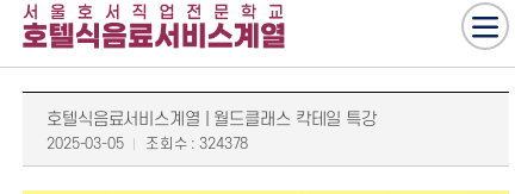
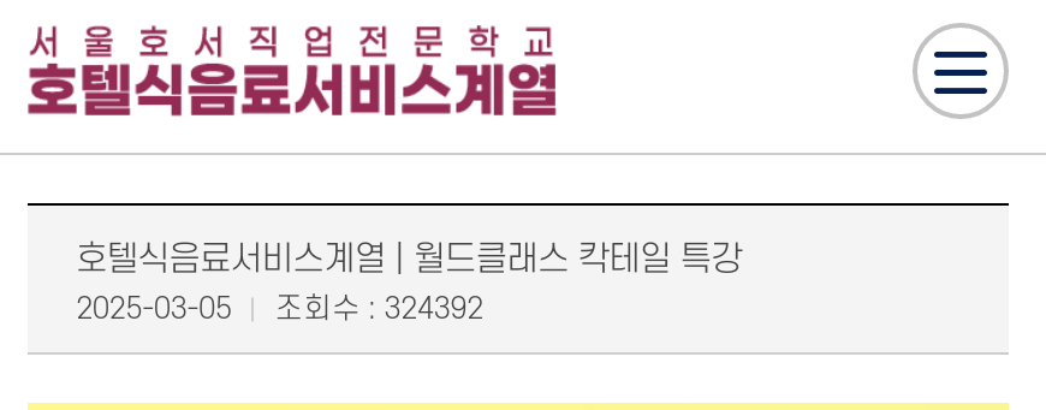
- 2025-03-05 조회수 : 324378
+ 2025-03-05 조회수 : 324392
